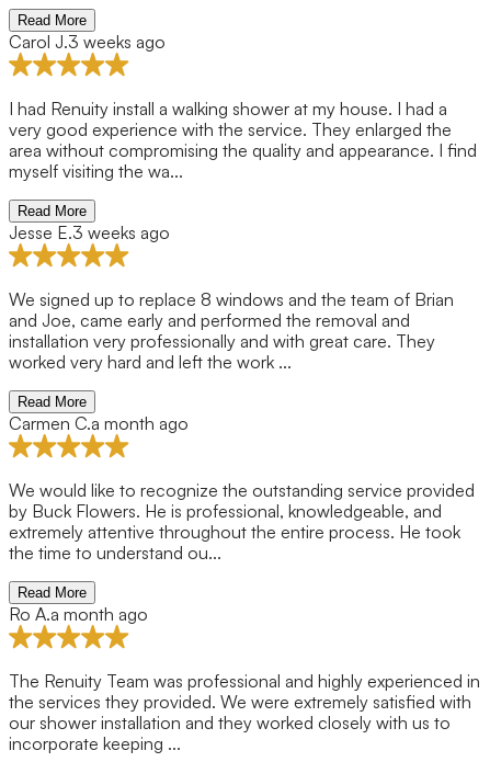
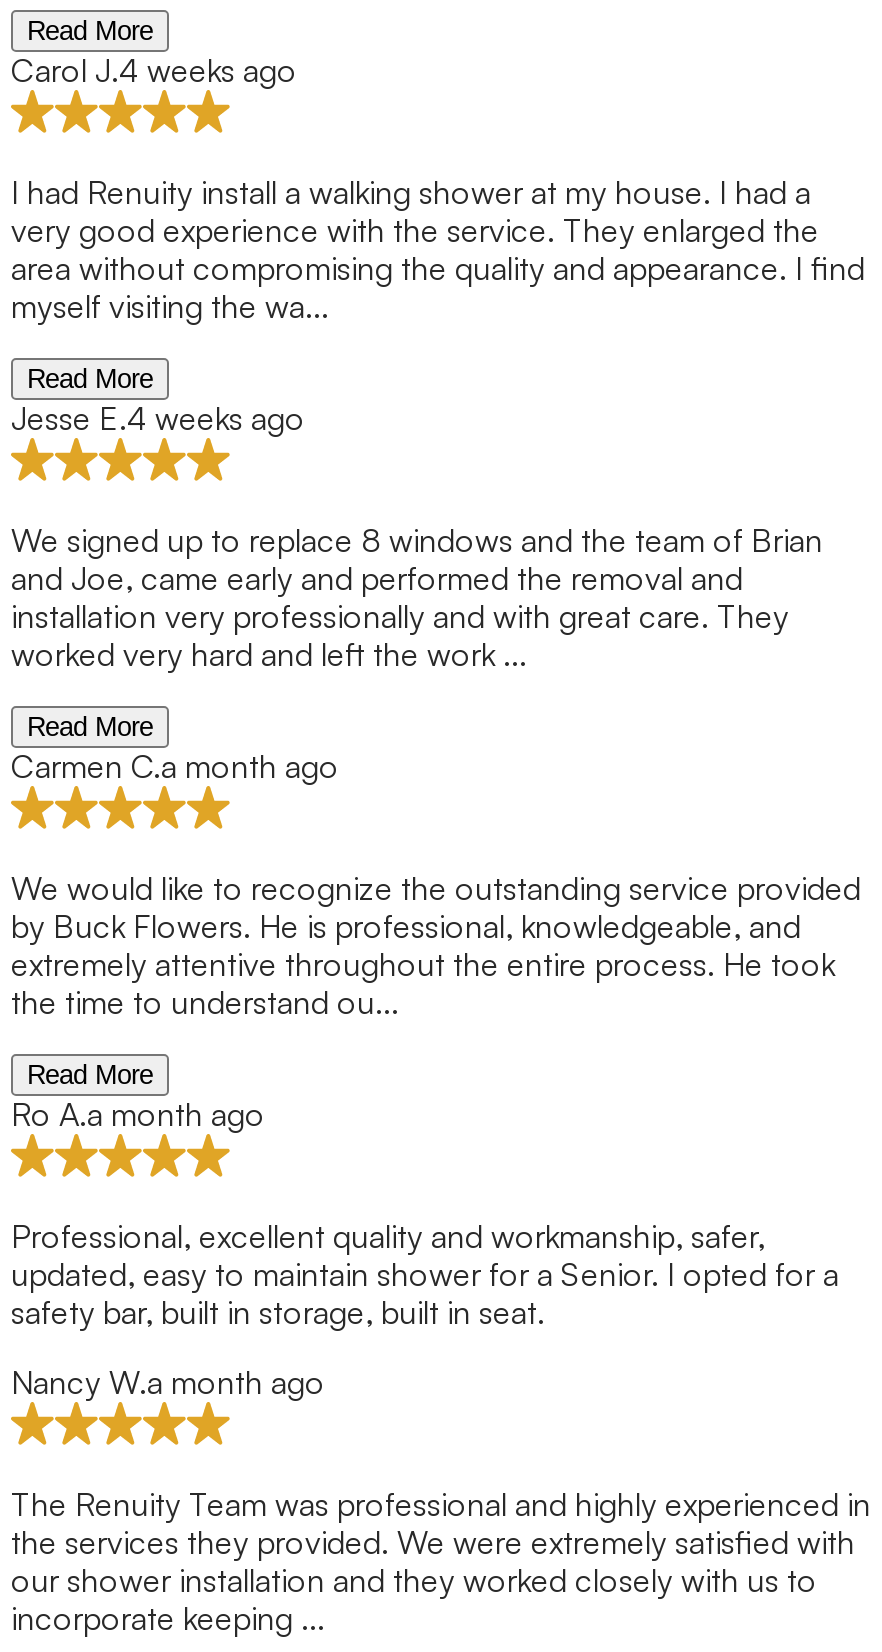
- Carol J.3 weeks ago
+ Carol J.4 weeks ago

- Jesse E.3 weeks ago
+ Jesse E.4 weeks ago

+ Professional, excellent quality and workmanship, safer,
+ updated, easy to maintain shower for a Senior. I opted for a
+ safety bar, built in storage, built in seat.
+ Nancy W.a month ago
